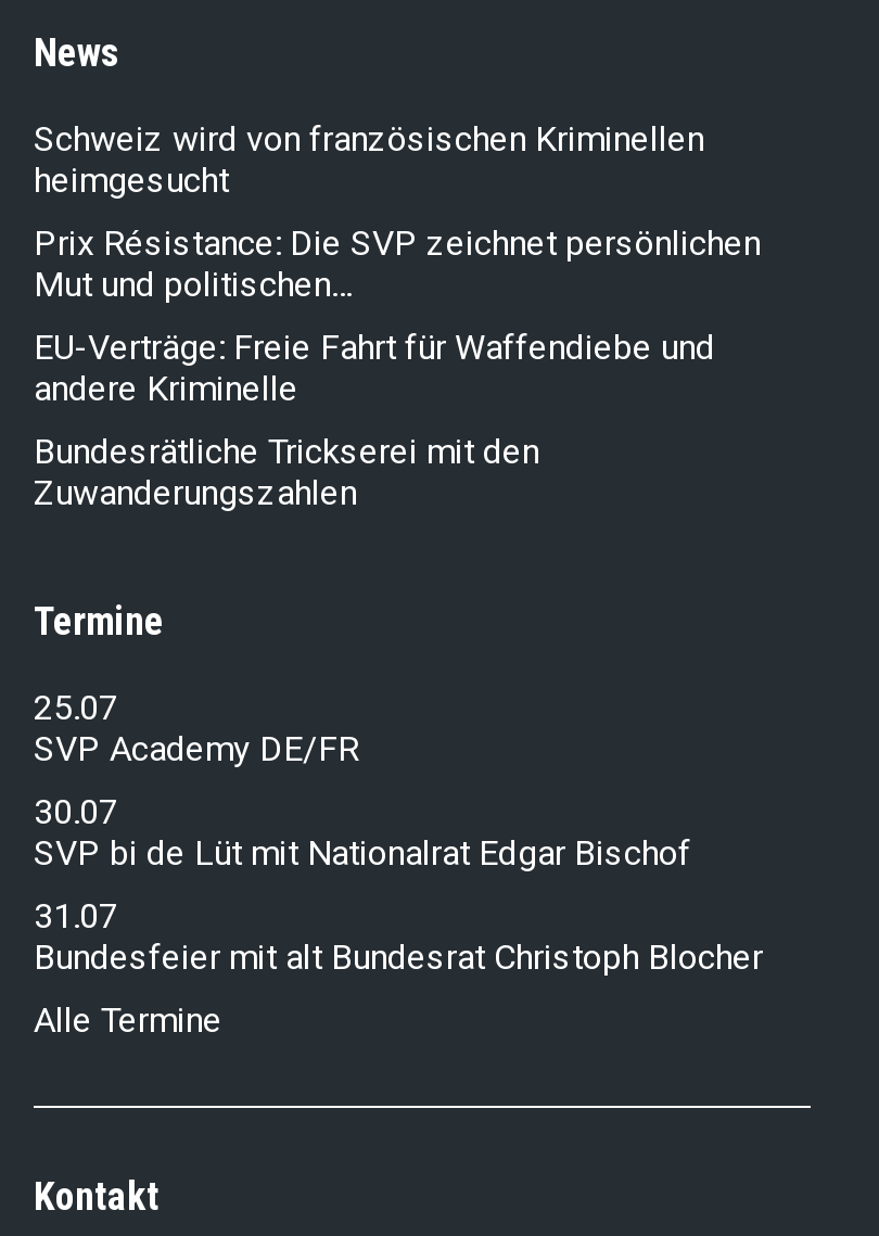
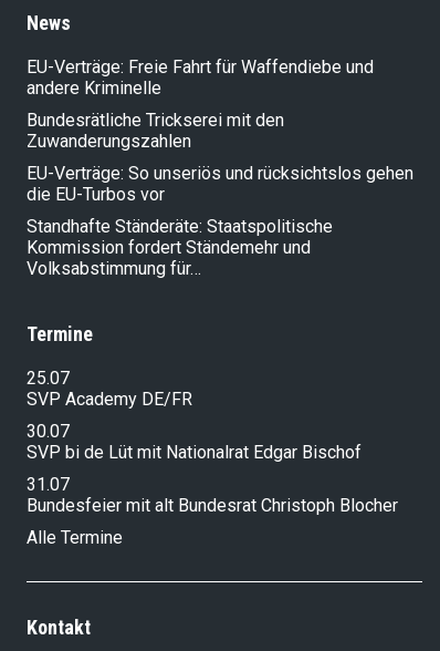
- Schweiz wird von französischen Kriminellen
- heimgesucht
- Prix Résistance: Die SVP zeichnet persönlichen
- Mut und politischen…

moved up: EU-Verträge: Freie Fahrt für Waffendiebe und | andere Kriminelle | Bundesrätliche Trickserei mit den | Zuwanderungszahlen

+ EU-Verträge: So unseriös und rücksichtslos gehen
+ die EU-Turbos vor
+ Standhafte Ständeräte: Staatspolitische
+ Kommission fordert Ständemehr und
+ Volksabstimmung für…
